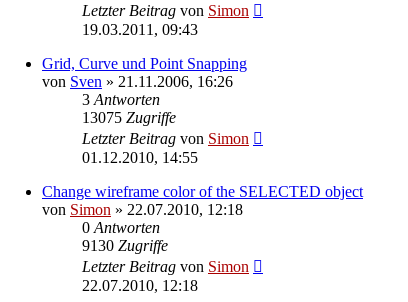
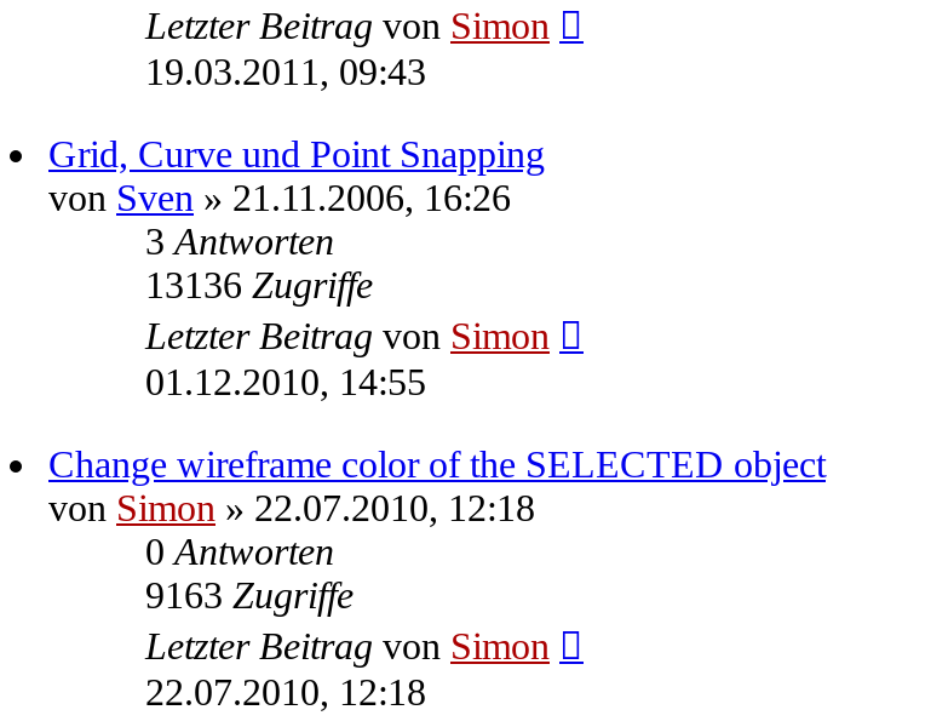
- 13075 Zugriffe
+ 13136 Zugriffe

- 9130 Zugriffe
+ 9163 Zugriffe
